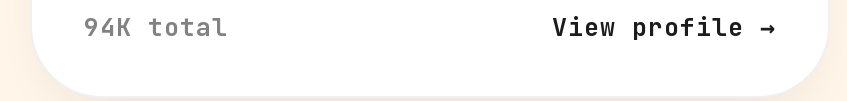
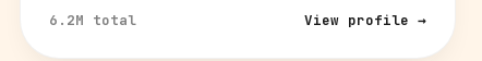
- 94K total
+ 6.2M total
